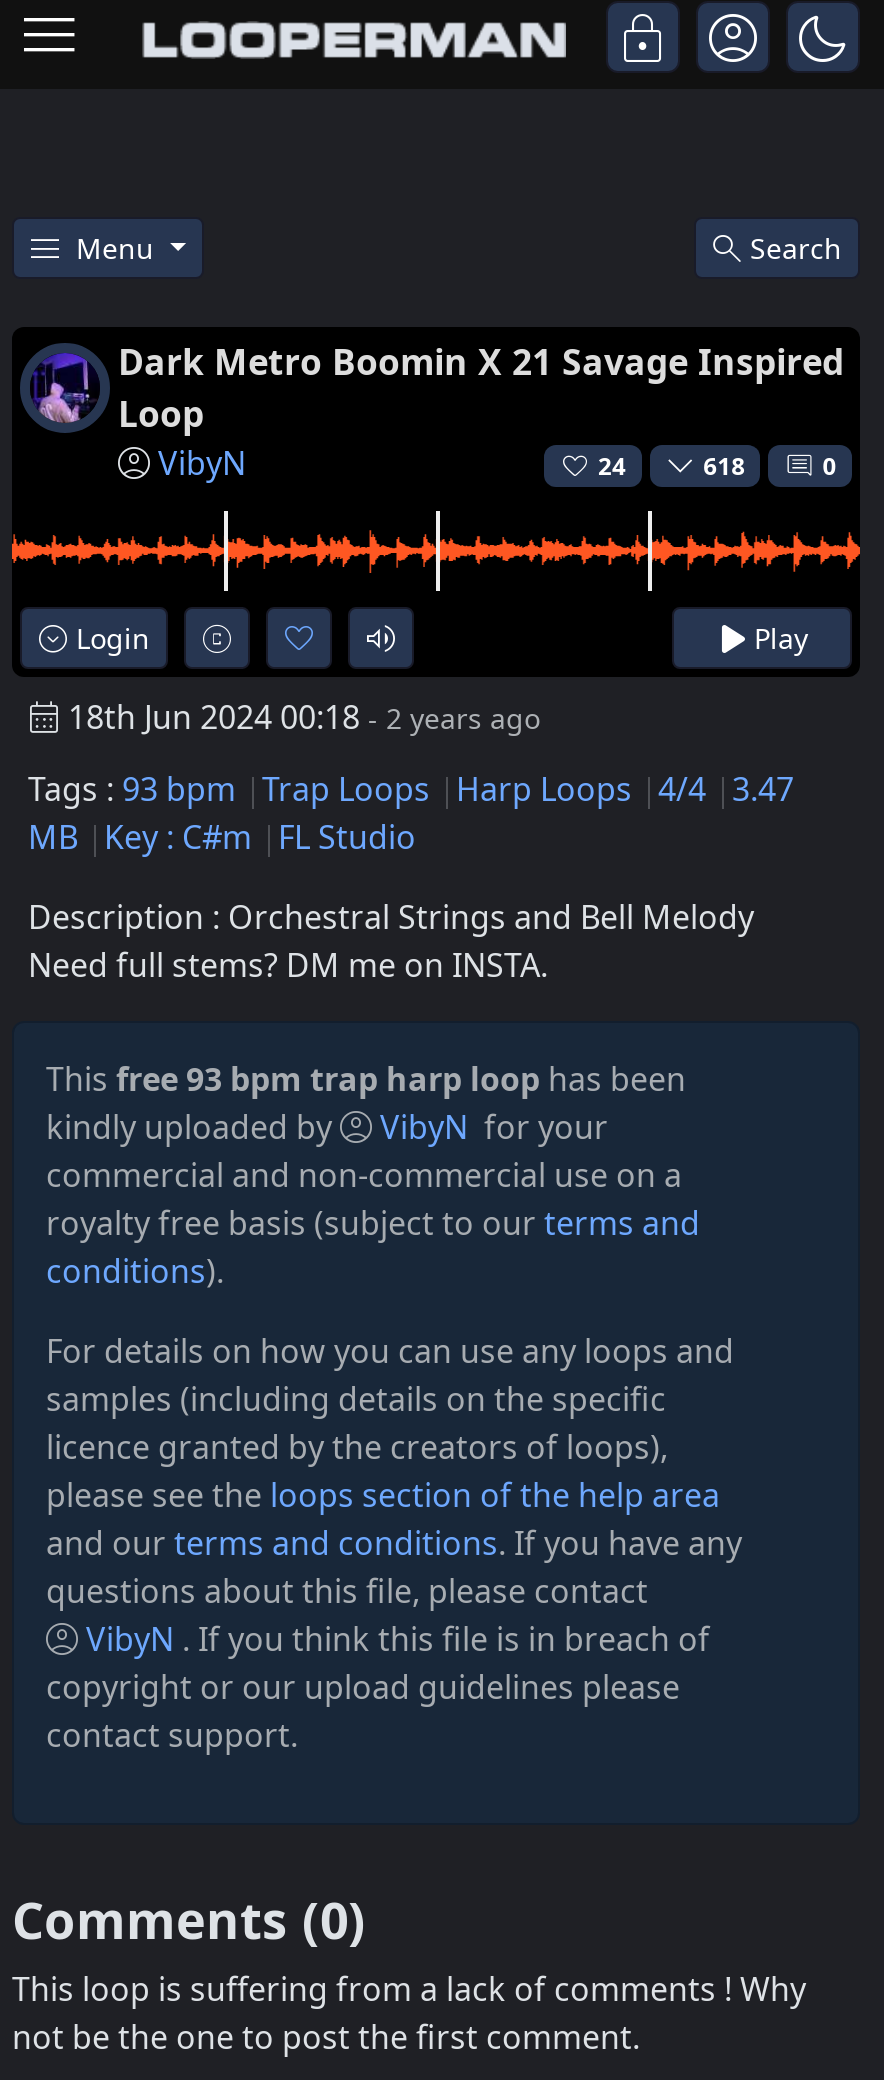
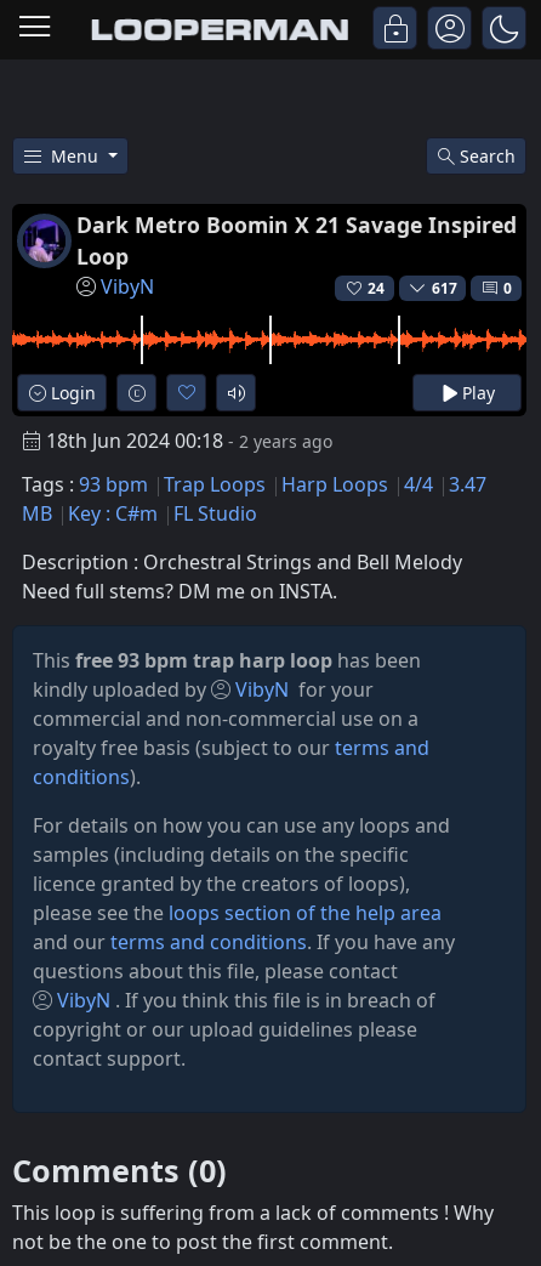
- 618
+ 617
